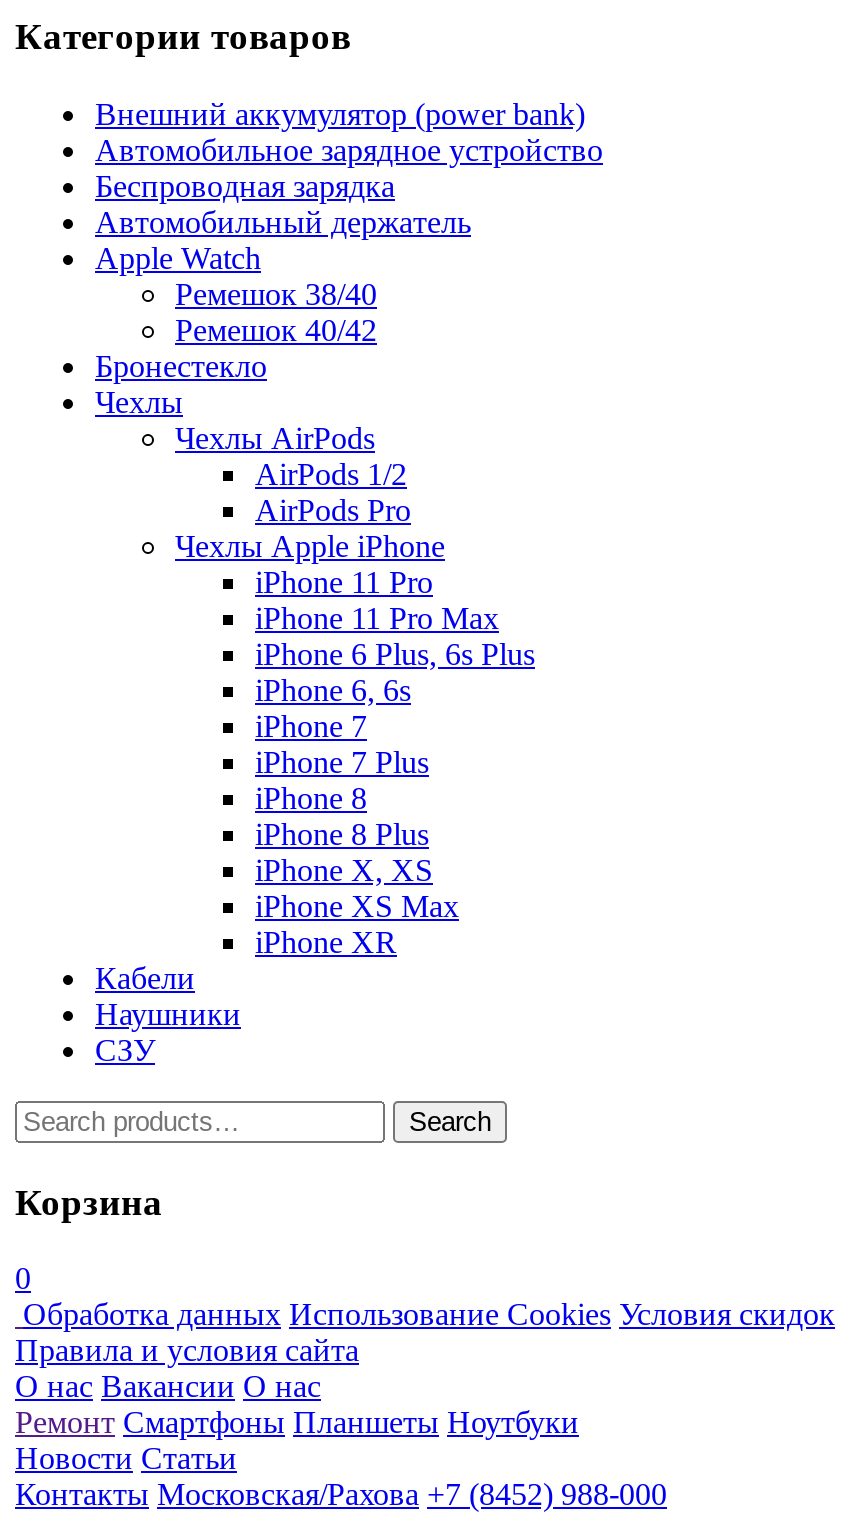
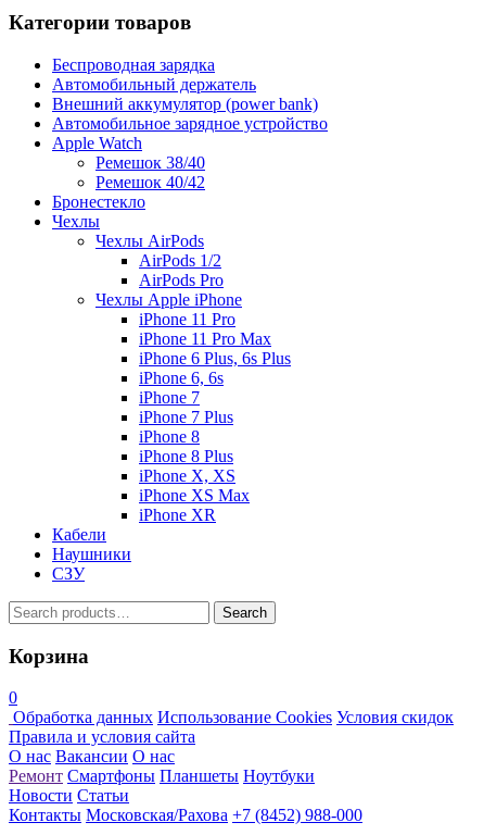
moved down: Внешний аккумулятор (power bank) | Автомобильное зарядное устройство

moved up: Беспроводная зарядка | Автомобильный держатель
